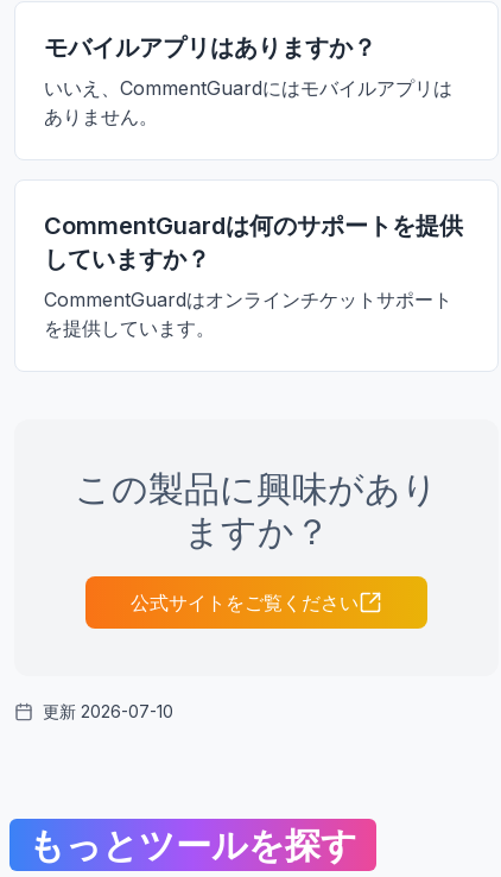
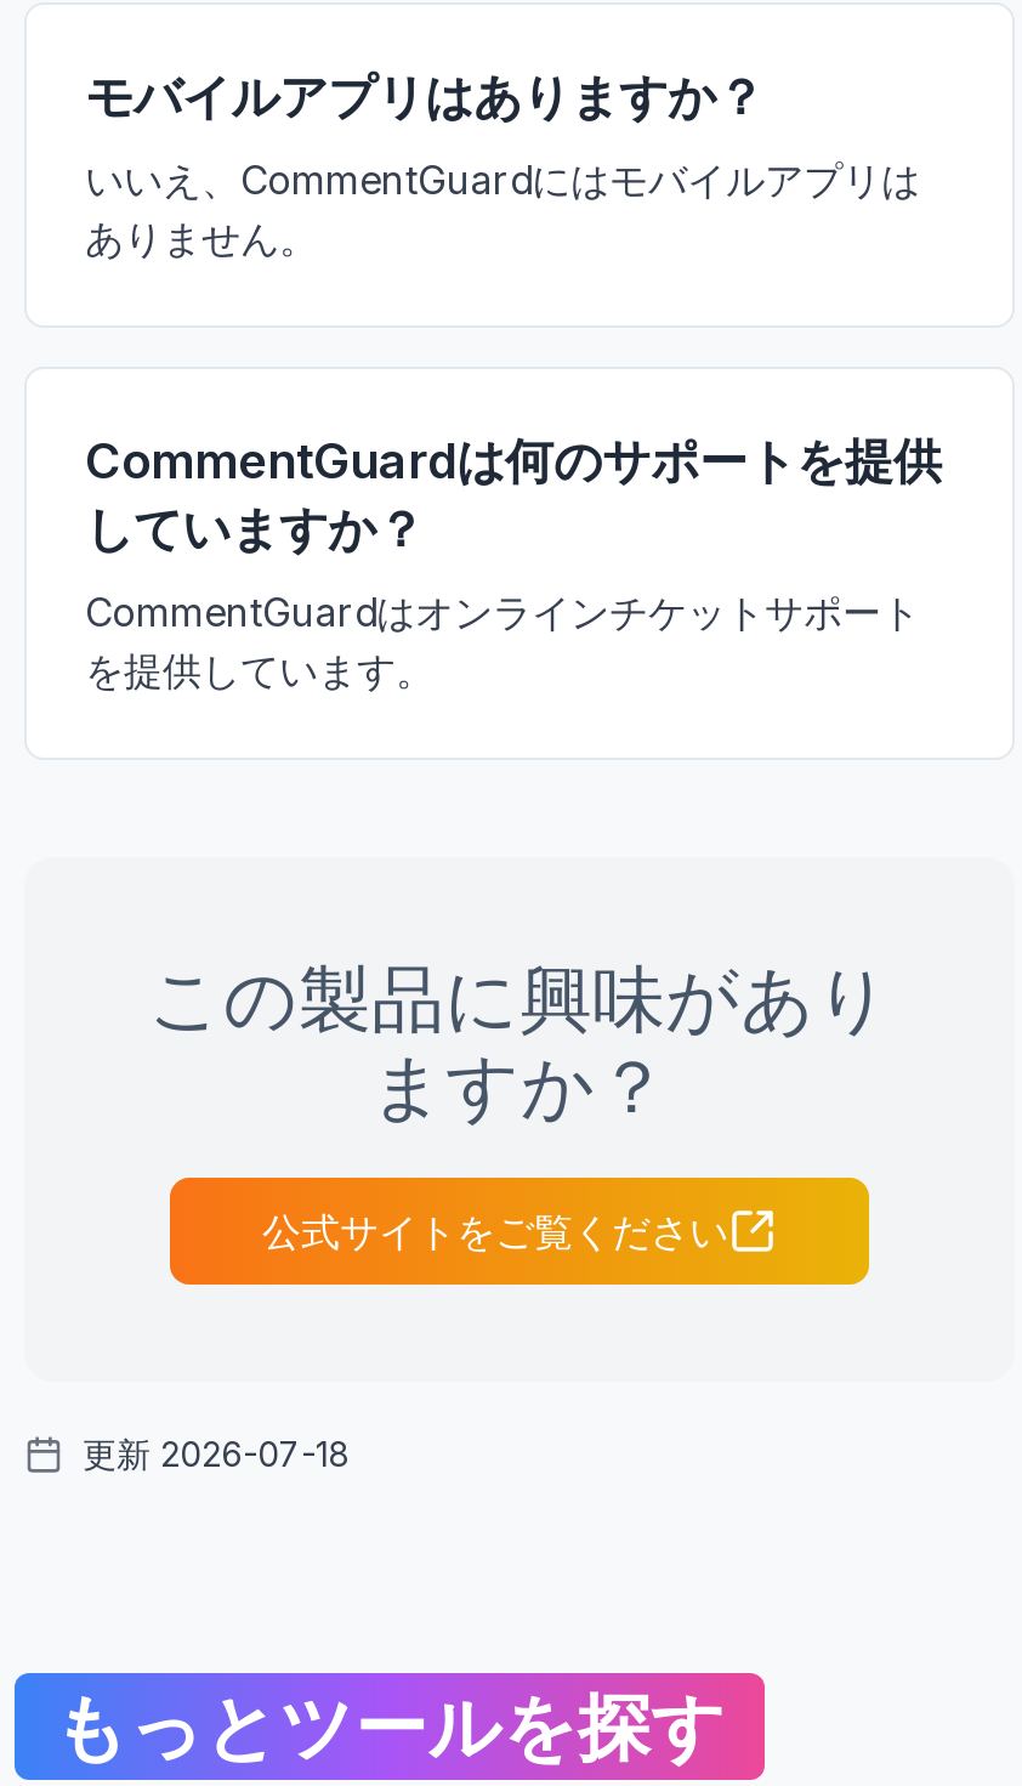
- 更新 2026-07-10
+ 更新 2026-07-18
